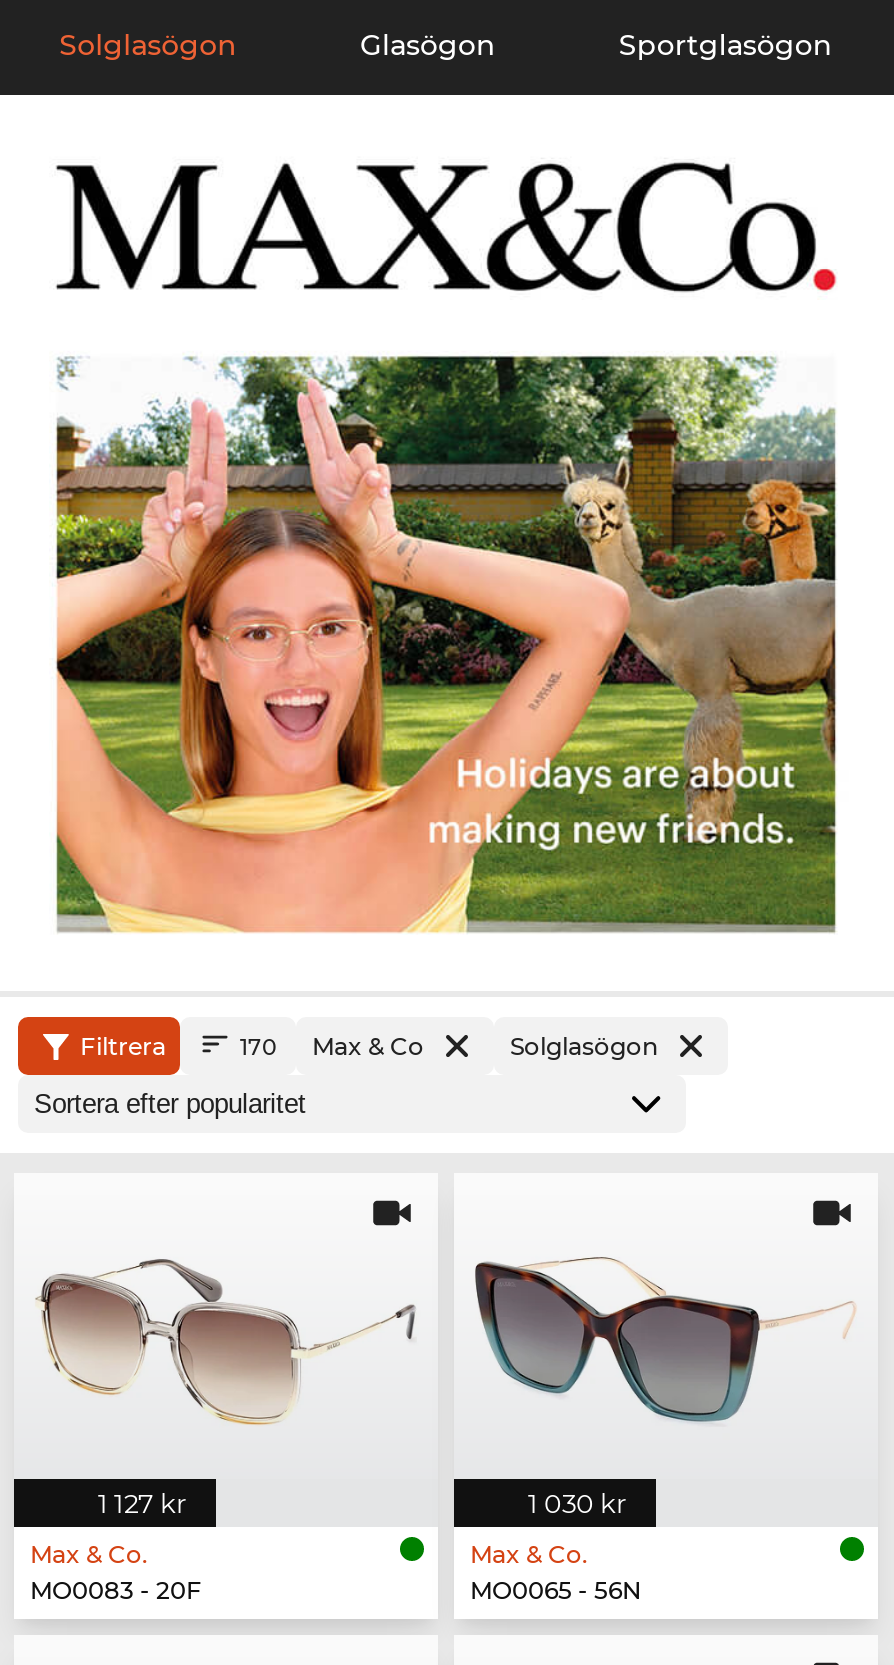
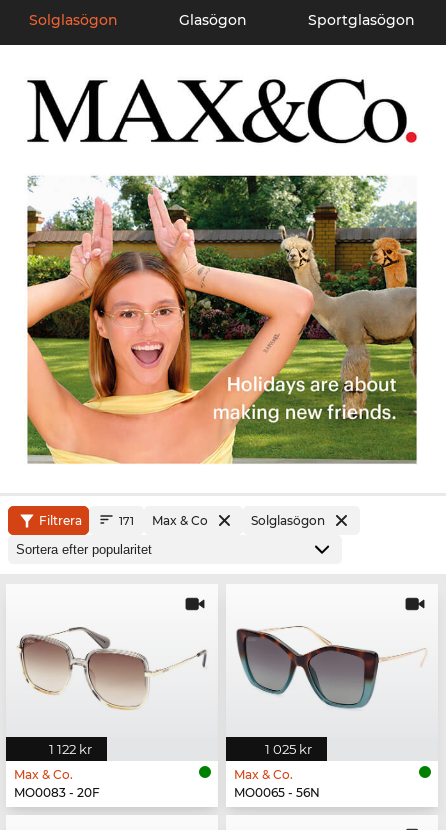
- 170 Max & Co
+ 171 Max & Co

- 1 127 kr
+ 1 122 kr

- 1 030 kr
+ 1 025 kr
